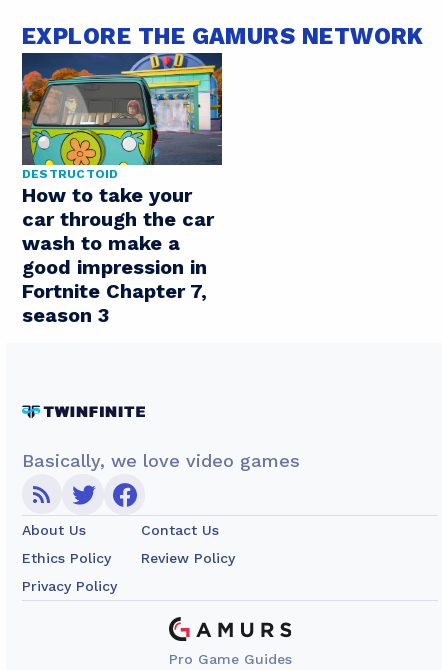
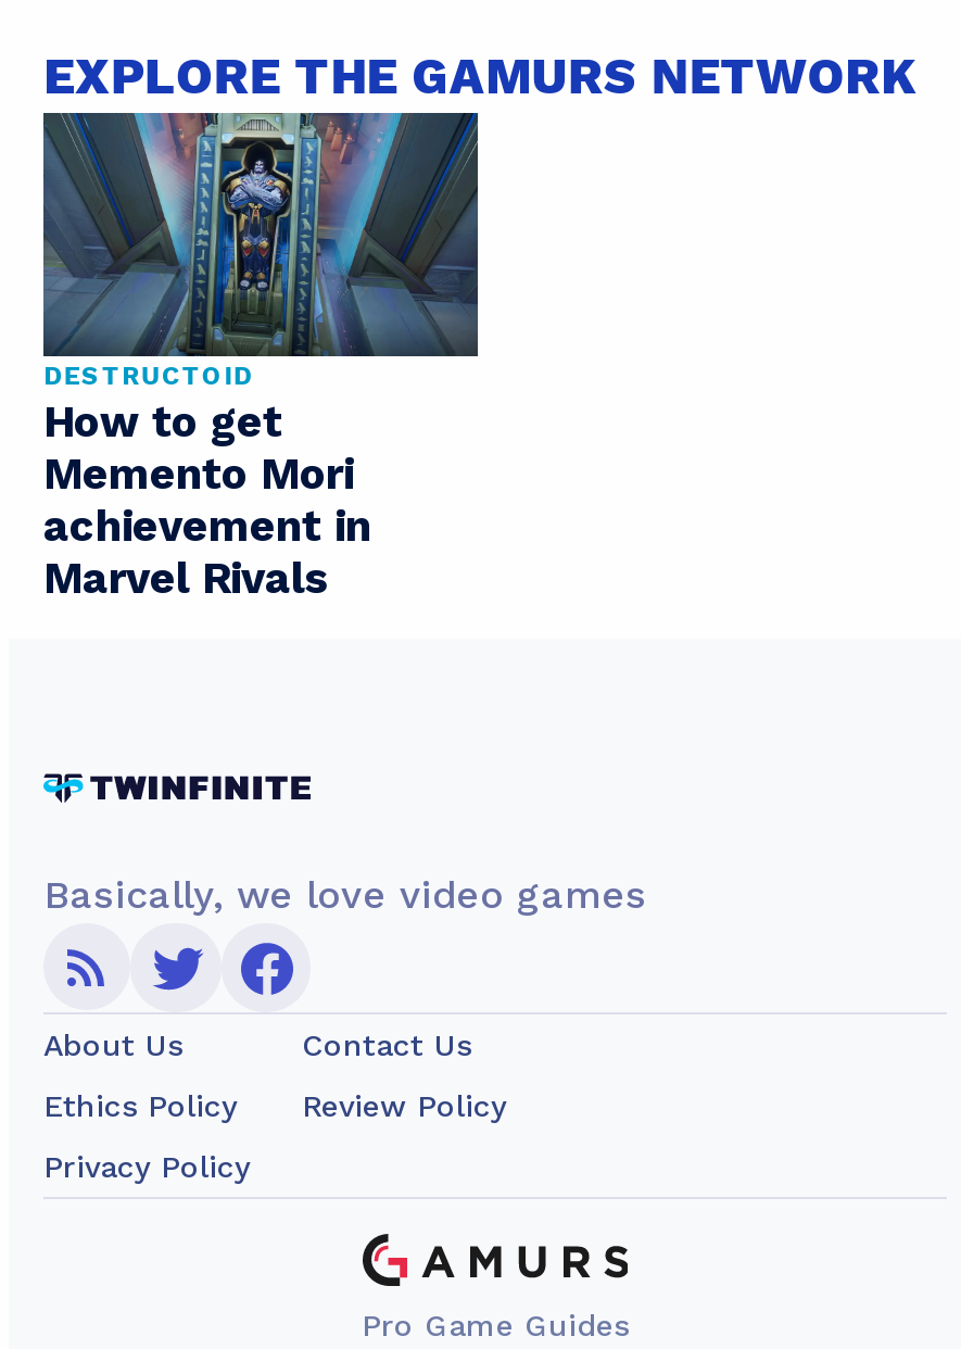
- [image]
- How to take your
- car through the car
- wash to make a
- good impression in
- Fortnite Chapter 7,
- season 3
+ [image]
+ How to get
+ Memento Mori
+ achievement in
+ Marvel Rivals
